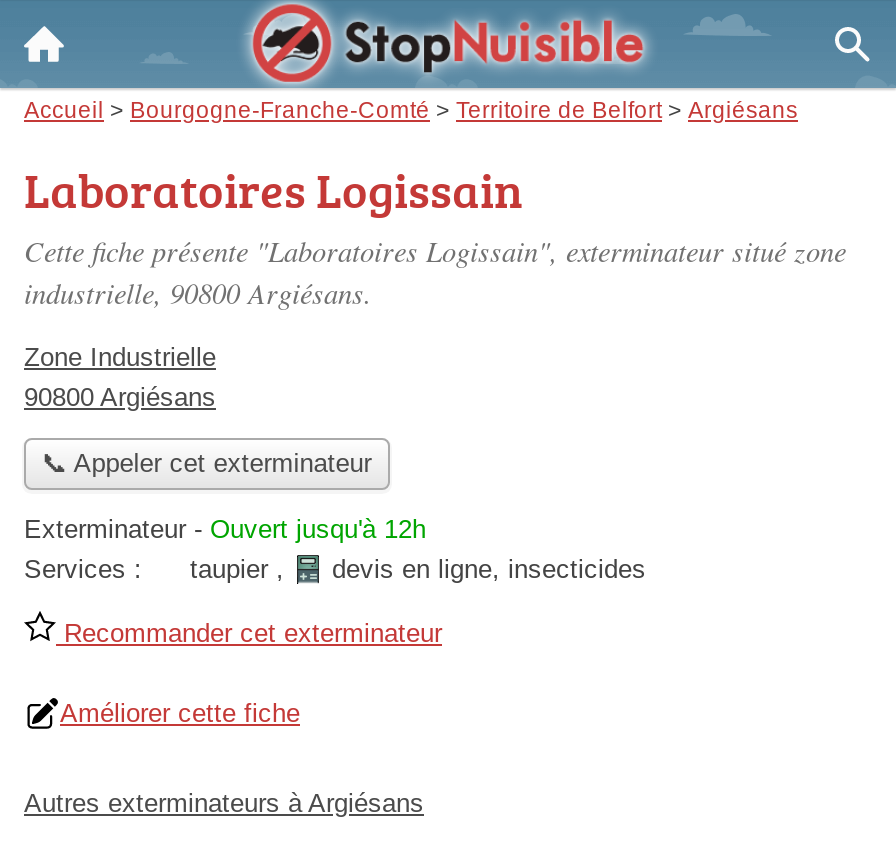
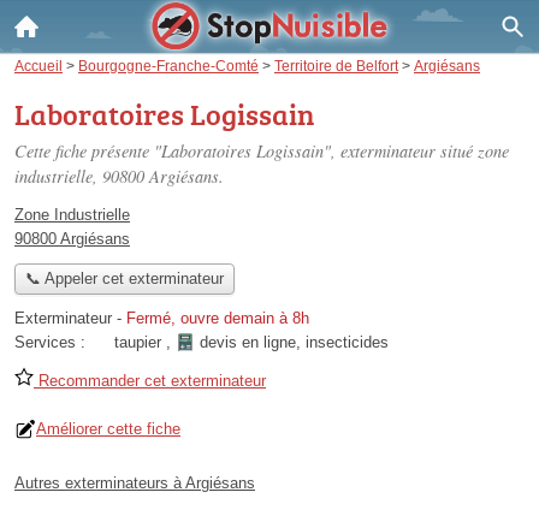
- Exterminateur - Ouvert jusqu'à 12h
+ Exterminateur - Fermé, ouvre demain à 8h
